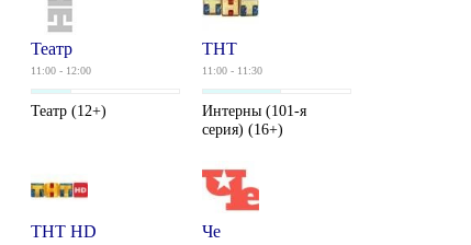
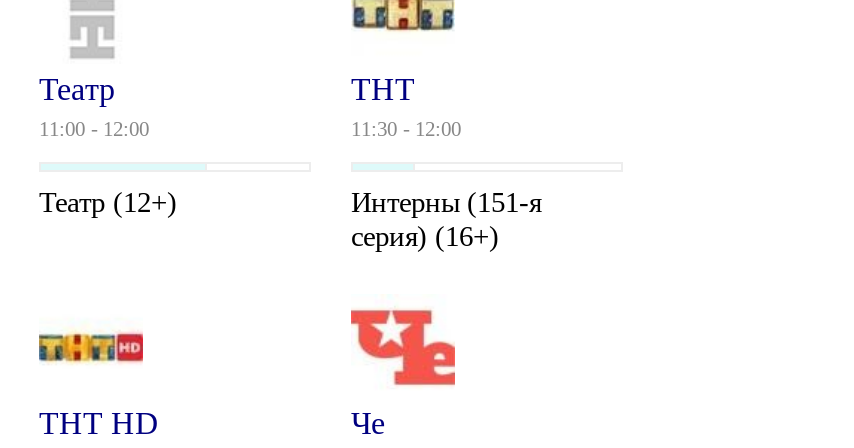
- 11:00 - 11:30
+ 11:30 - 12:00

- Интерны (101-я
+ Интерны (151-я
